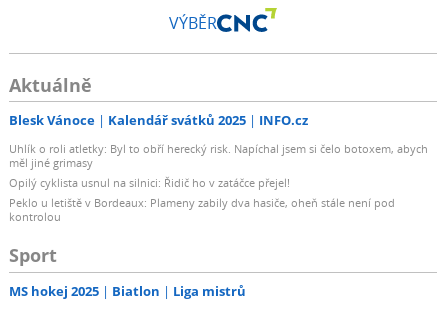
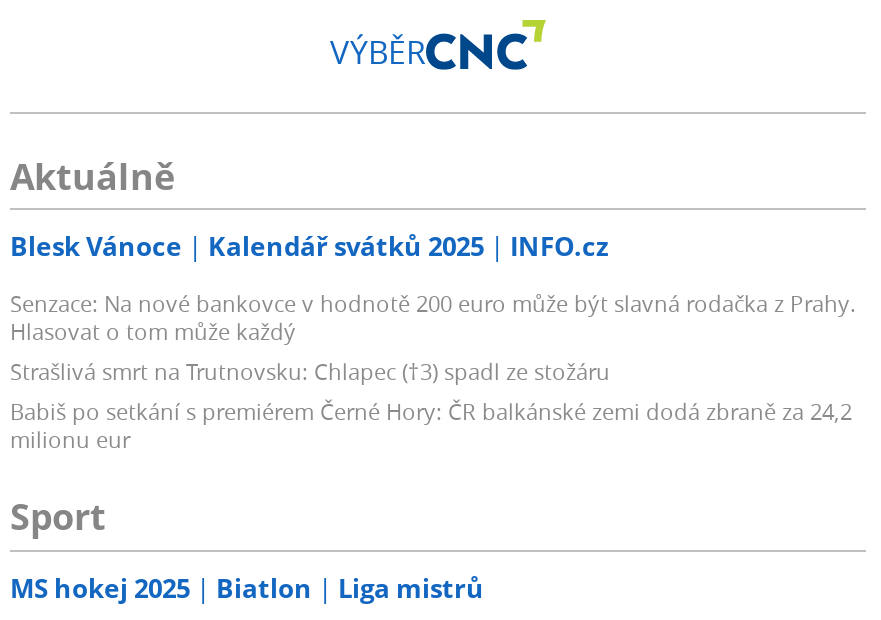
- Uhlík o roli atletky: Byl to obří herecký risk. Napíchal jsem si čelo botoxem, abych
- měl jiné grimasy
- Opilý cyklista usnul na silnici: Řidič ho v zatáčce přejel!
- Peklo u letiště v Bordeaux: Plameny zabily dva hasiče, oheň stále není pod
- kontrolou
+ Senzace: Na nové bankovce v hodnotě 200 euro může být slavná rodačka z Prahy.
+ Hlasovat o tom může každý
+ Strašlivá smrt na Trutnovsku: Chlapec (†3) spadl ze stožáru
+ Babiš po setkání s premiérem Černé Hory: ČR balkánské zemi dodá zbraně za 24,2
+ milionu eur
